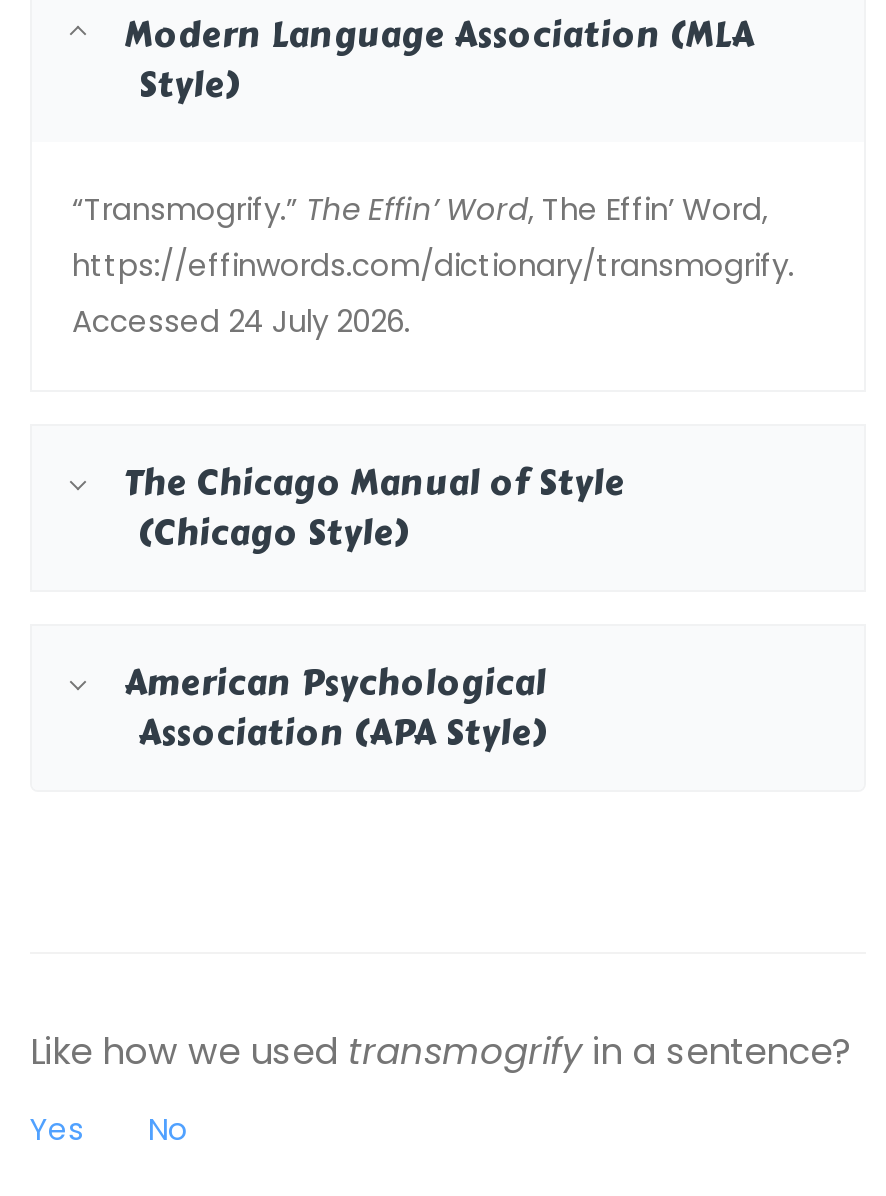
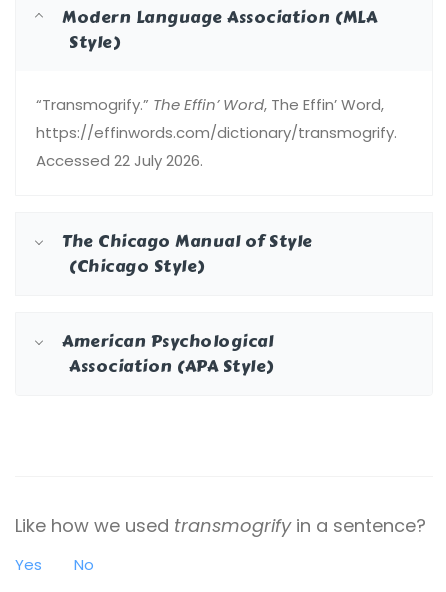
- Accessed 24 July 2026.
+ Accessed 22 July 2026.
